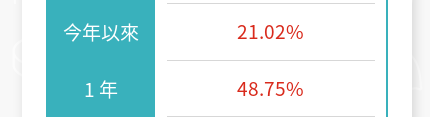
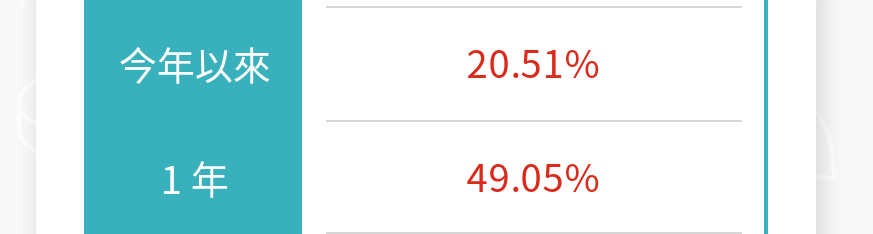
- 21.02%
+ 20.51%

- 48.75%
+ 49.05%
